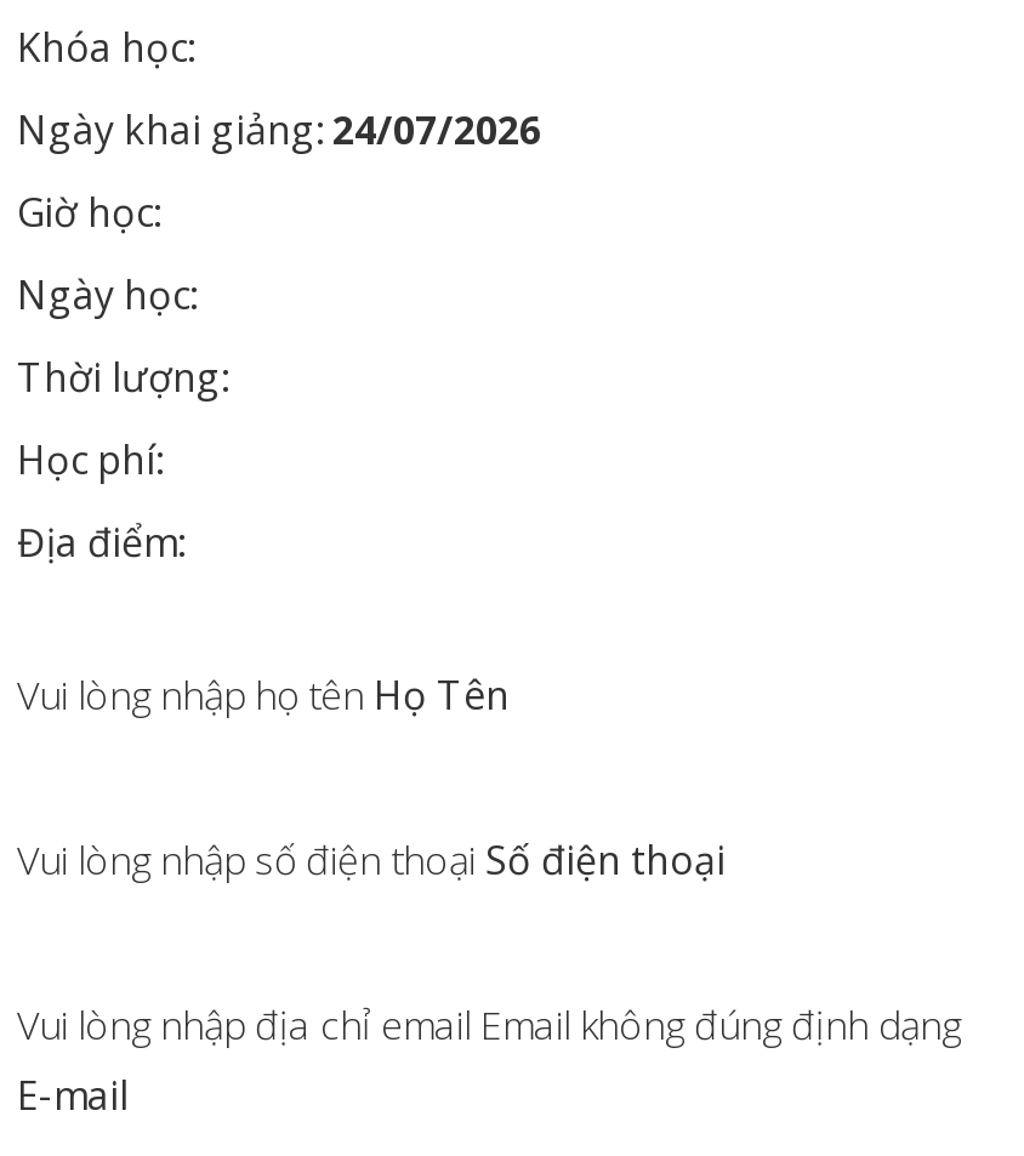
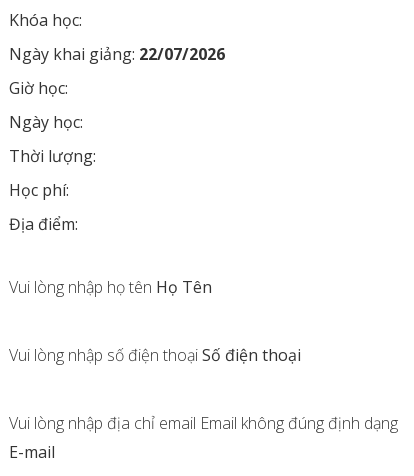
- Ngày khai giảng: 24/07/2026
+ Ngày khai giảng: 22/07/2026
